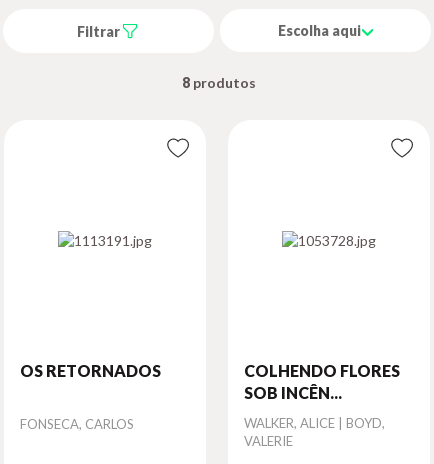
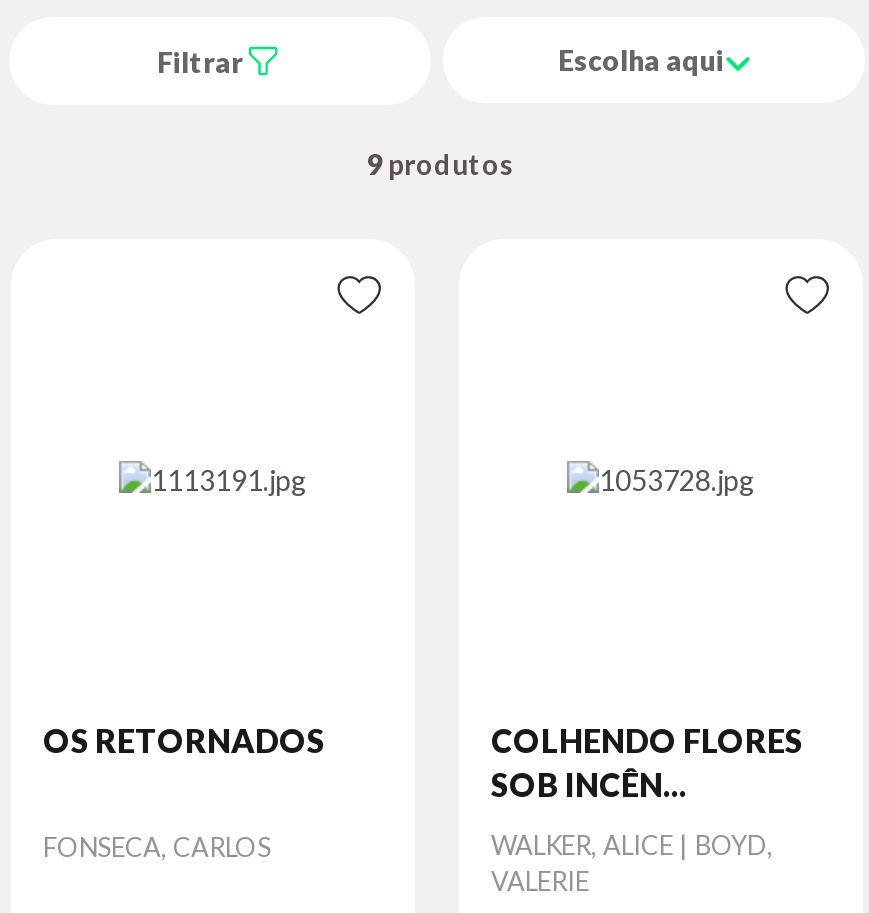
- 8
+ 9
